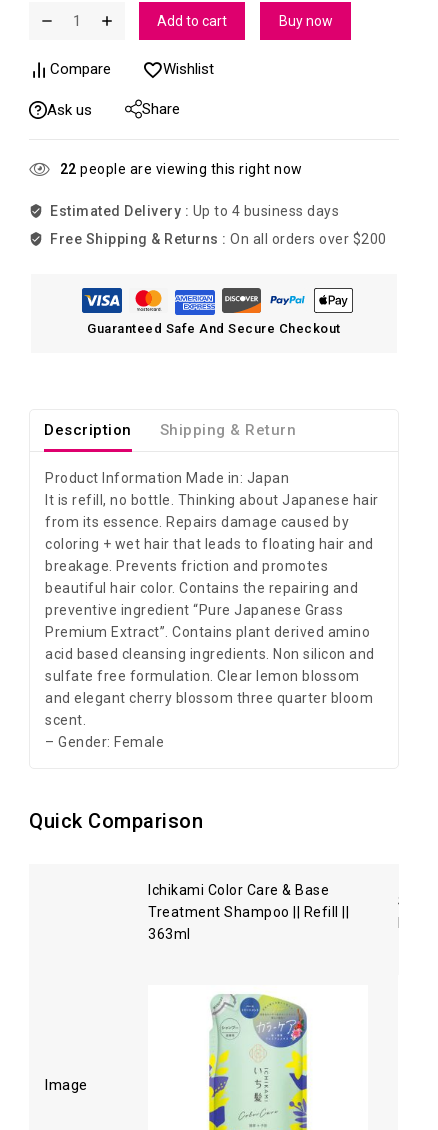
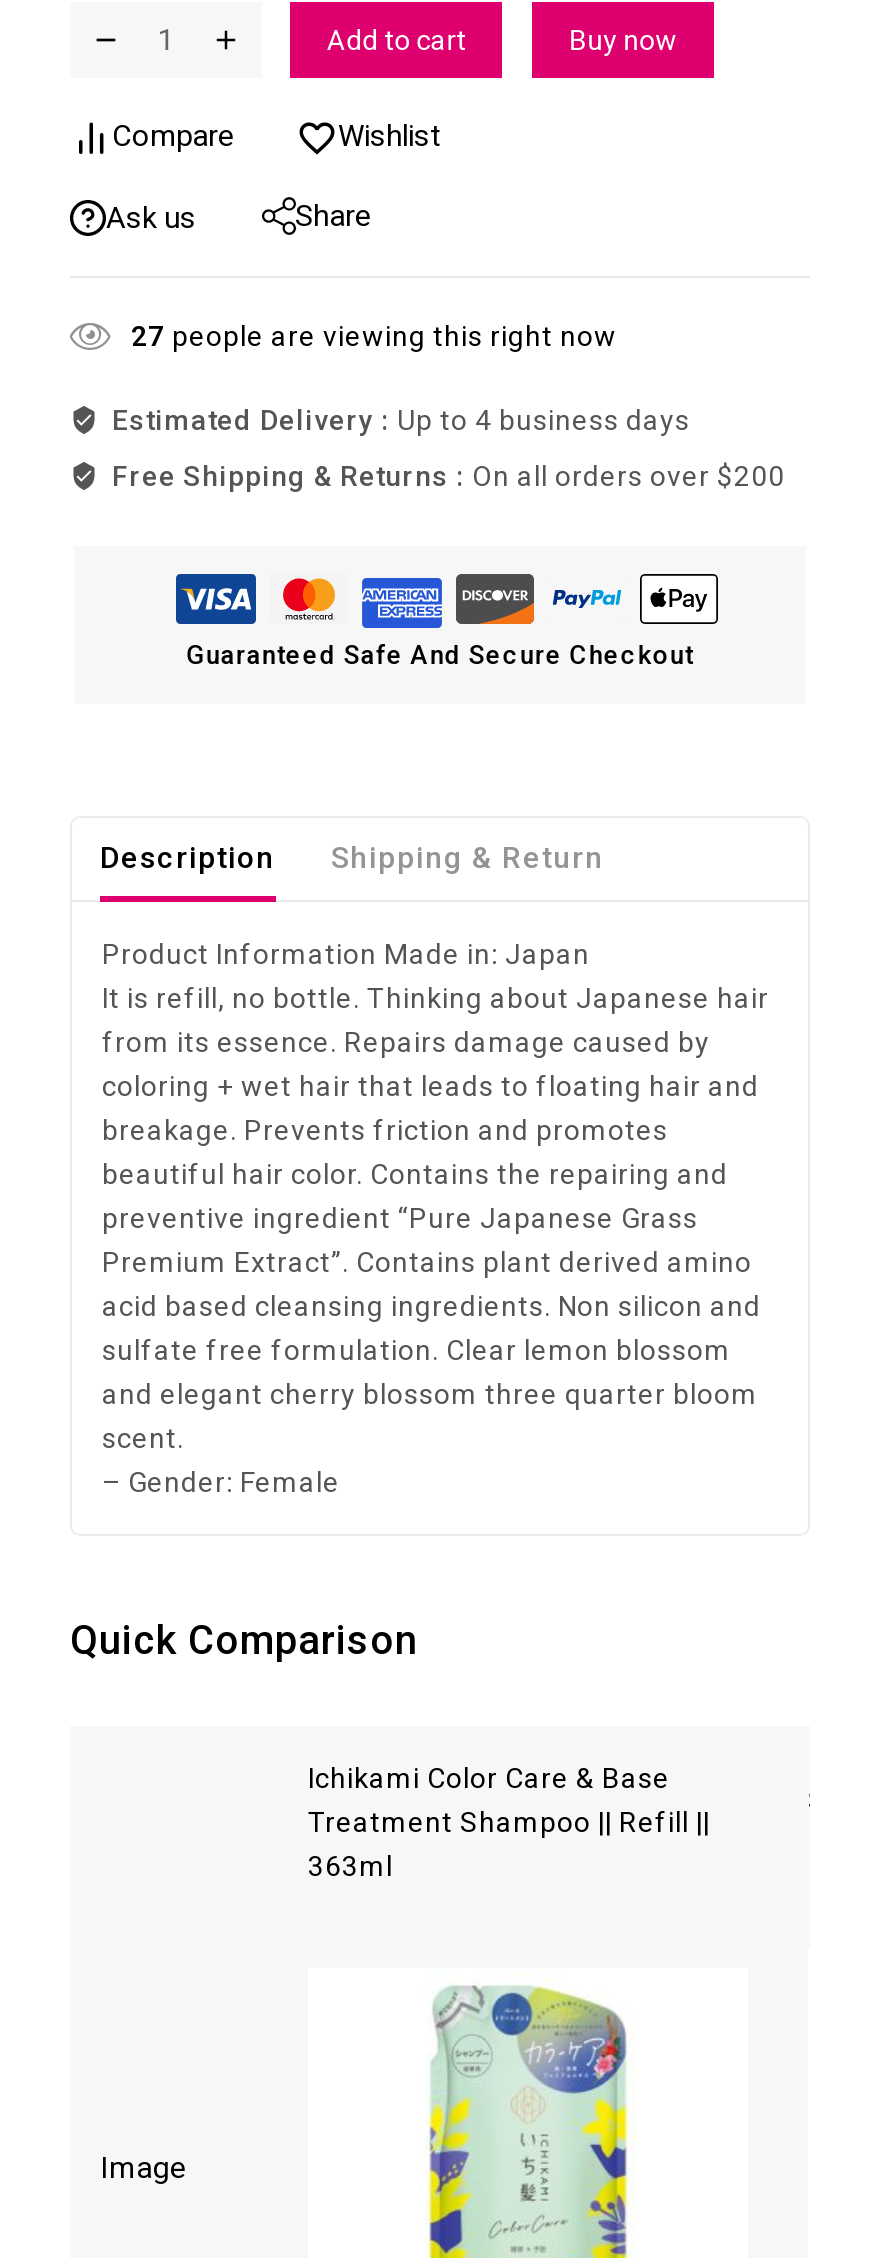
- 22 people are viewing this right now
+ 27 people are viewing this right now
